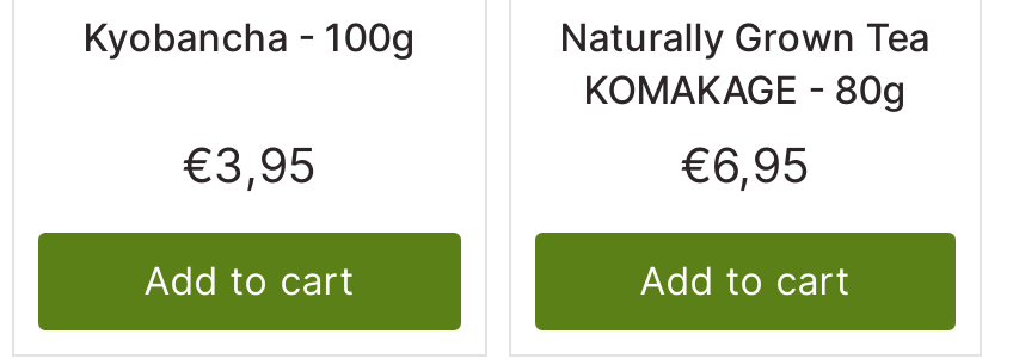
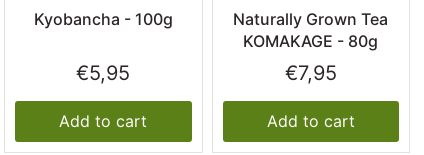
- €3,95
+ €5,95

- €6,95
+ €7,95
